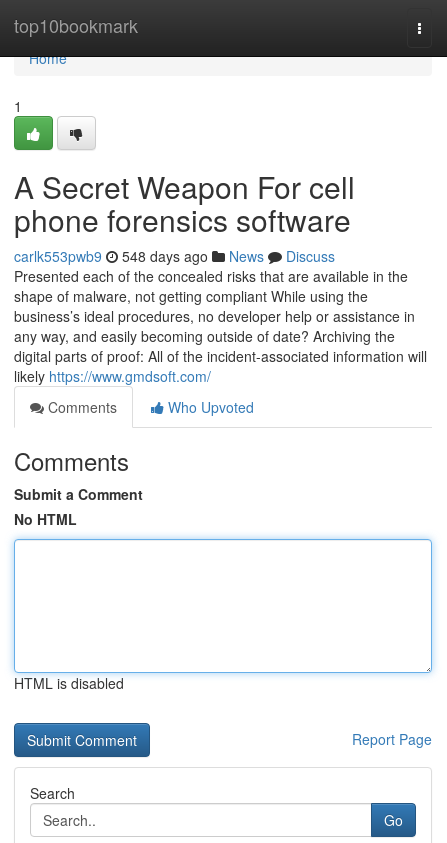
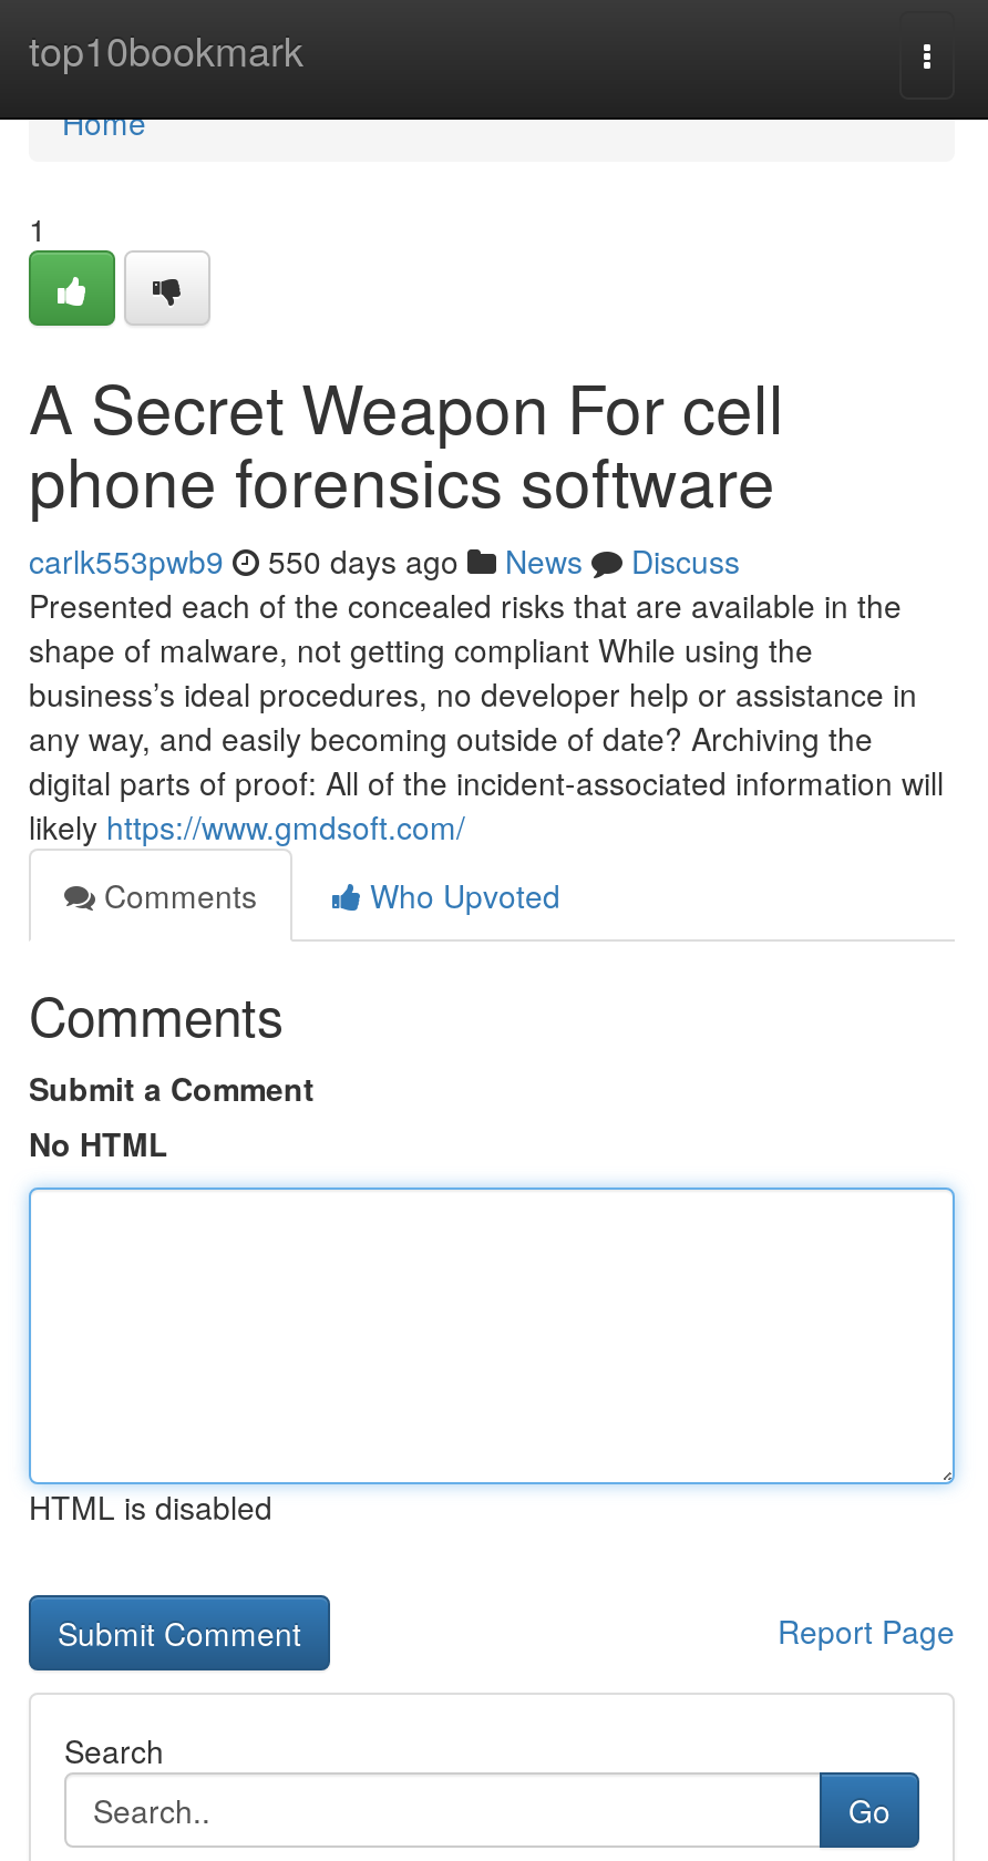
- carlk553pwb9 548 days ago News Discuss
+ carlk553pwb9 550 days ago News Discuss
